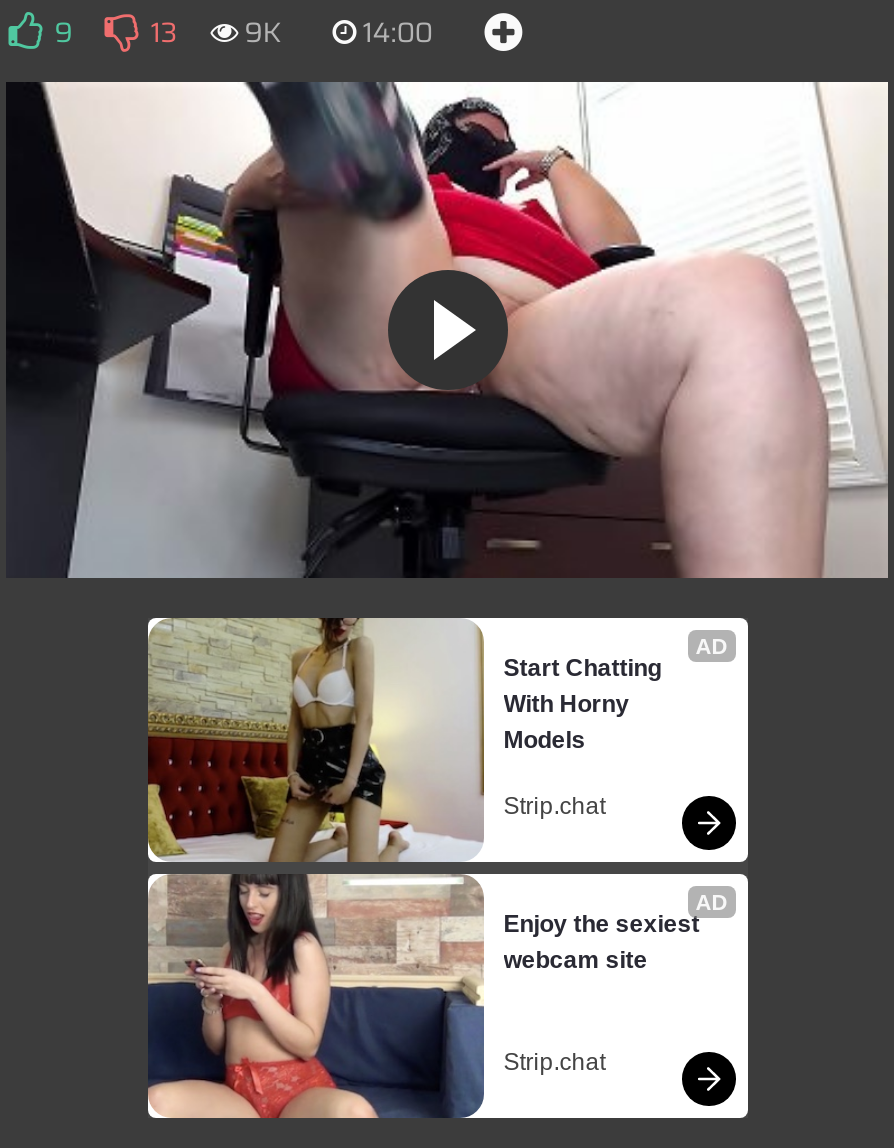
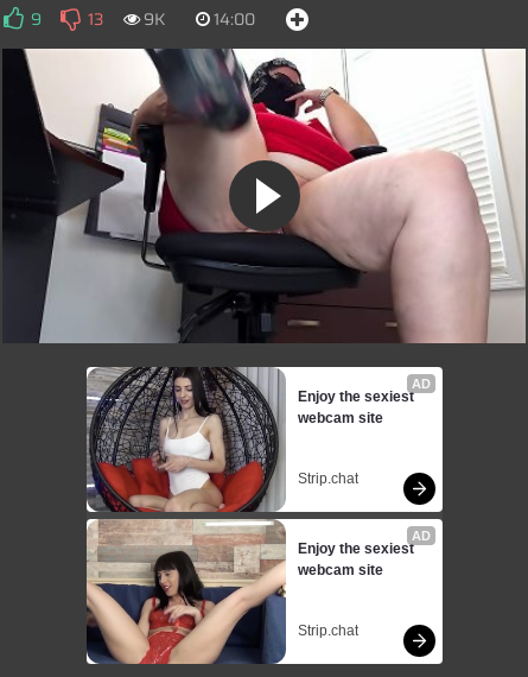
- [image]
- Start Chatting
- With Horny
- Models
+ [image]
+ Enjoy the sexiest
+ webcam site
